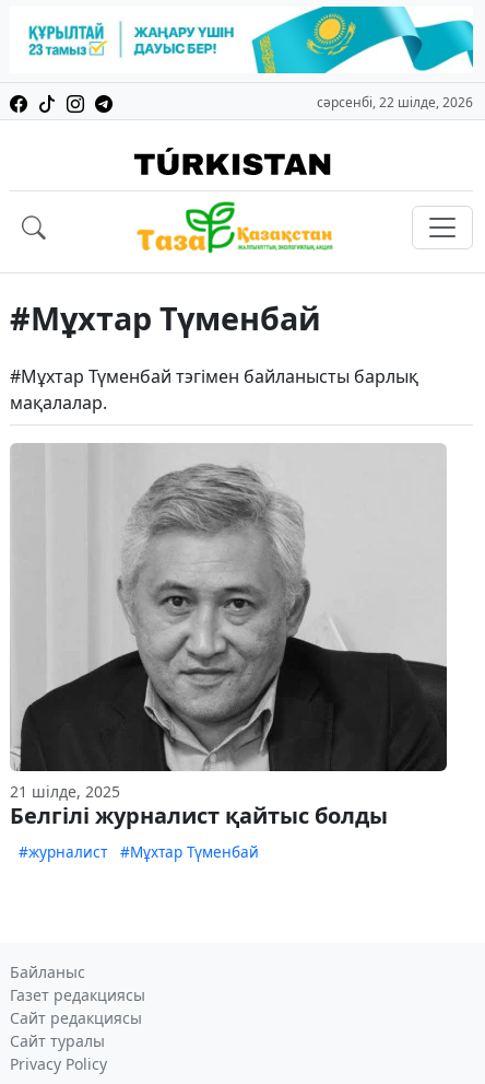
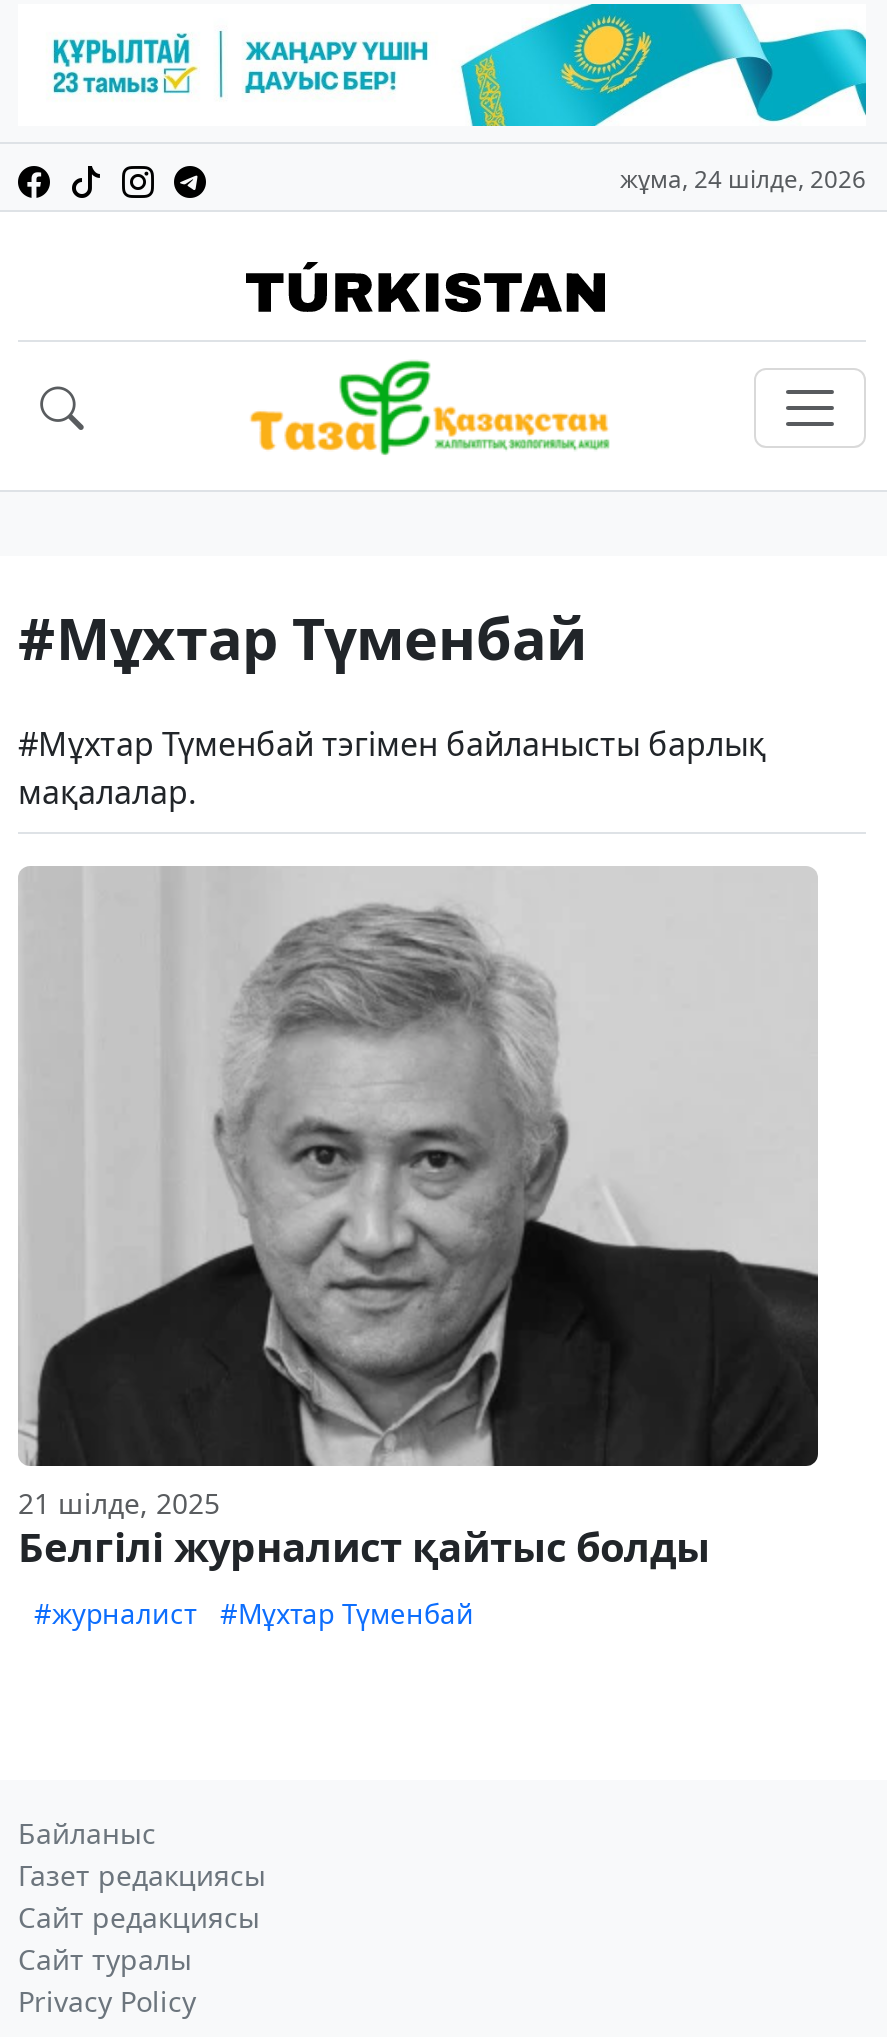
- сәрсенбі, 22 шілде, 2026
+ жұма, 24 шілде, 2026
